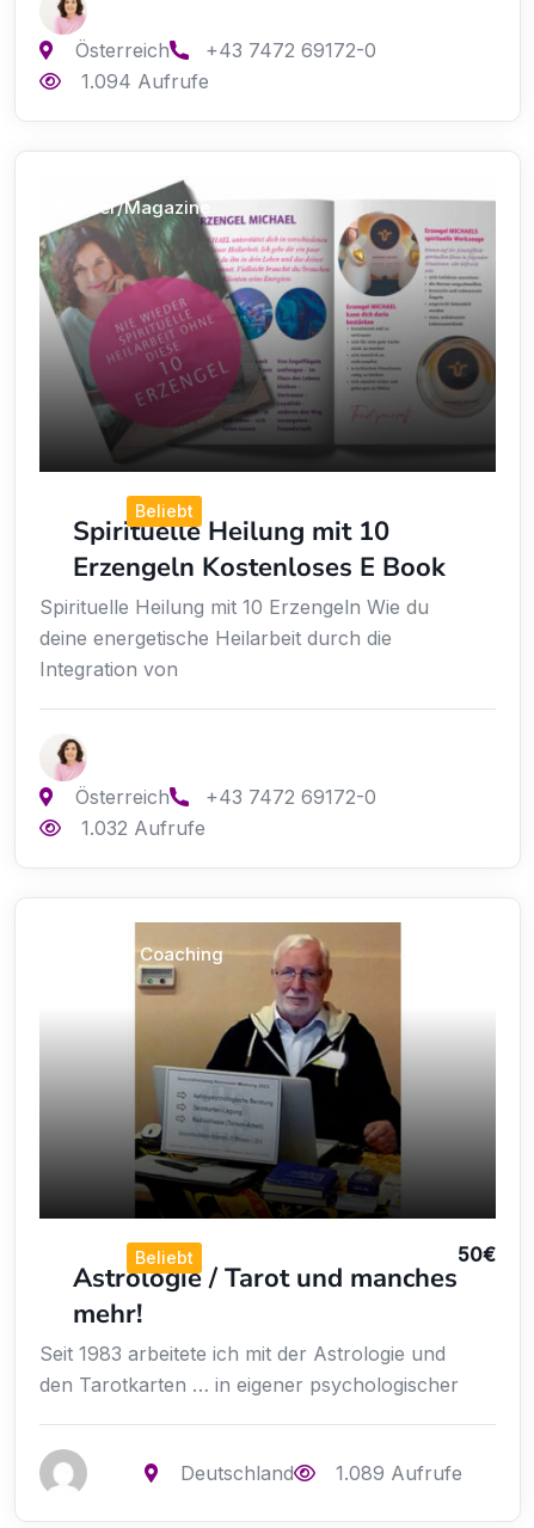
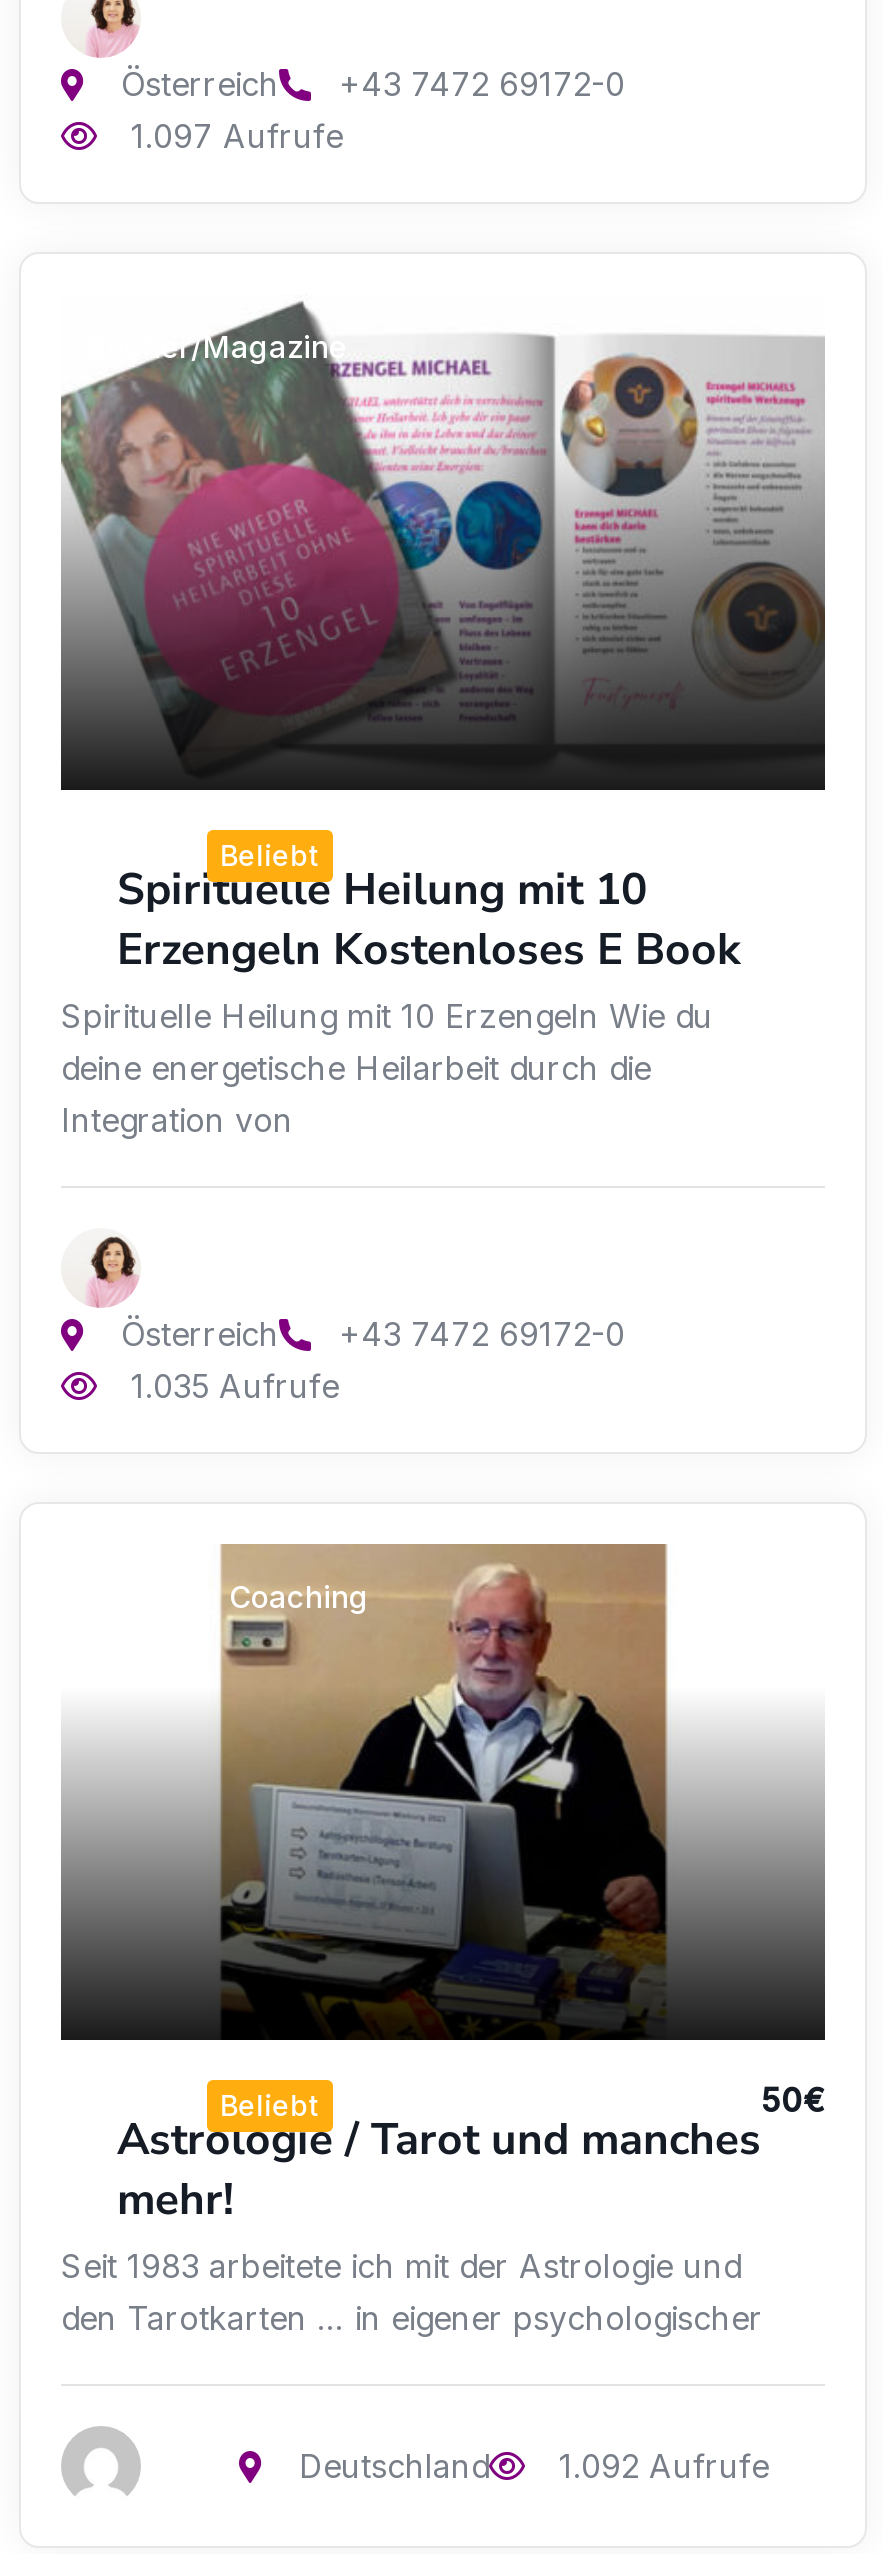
- 1.094 Aufrufe
+ 1.097 Aufrufe

- 1.032 Aufrufe
+ 1.035 Aufrufe

- Deutschland 1.089 Aufrufe
+ Deutschland 1.092 Aufrufe
